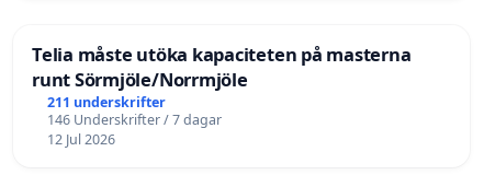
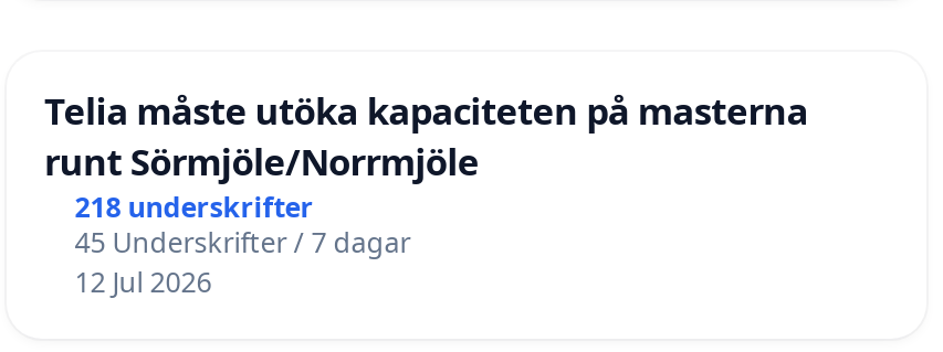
- 211 underskrifter
+ 218 underskrifter

- 146 Underskrifter / 7 dagar
+ 45 Underskrifter / 7 dagar
